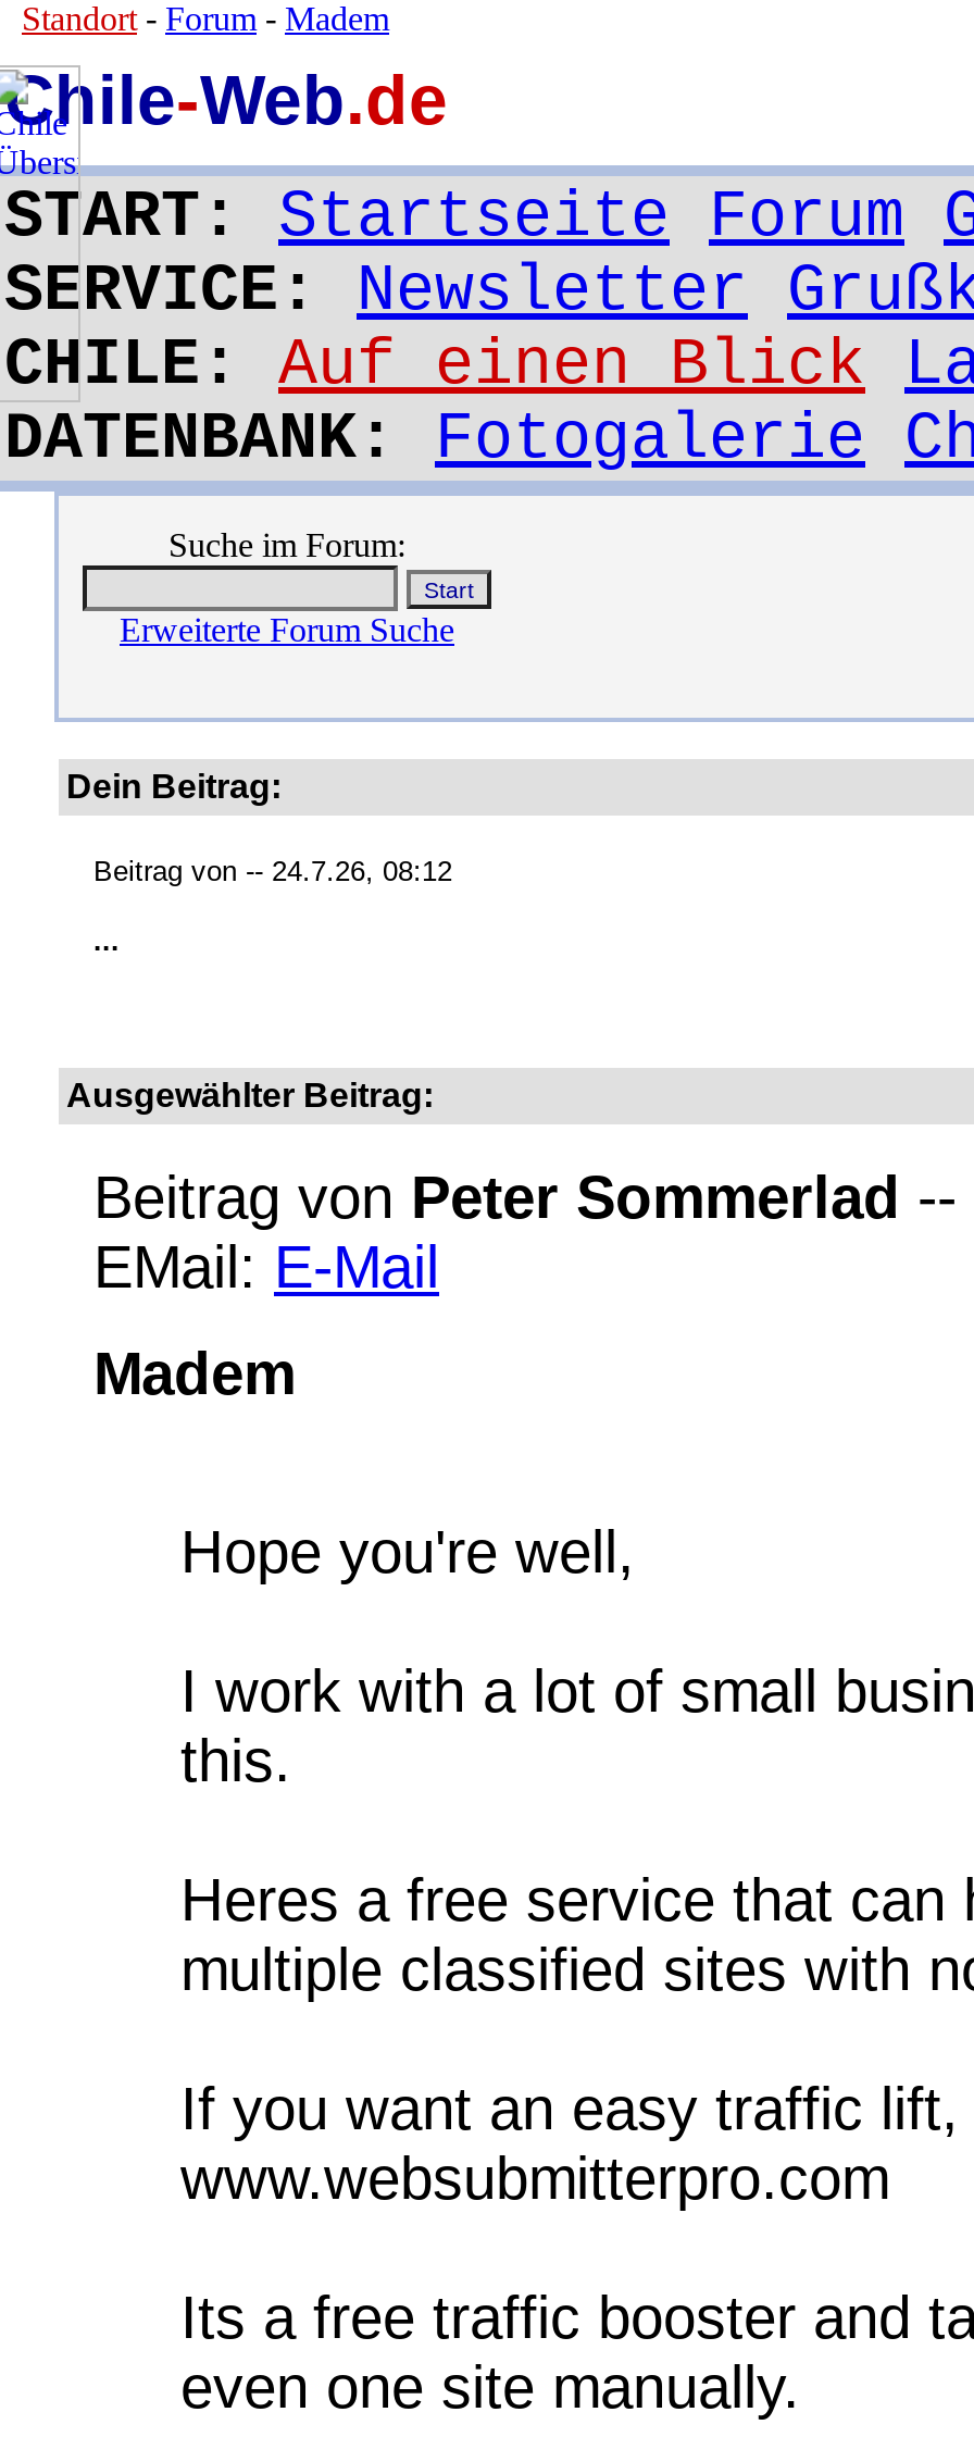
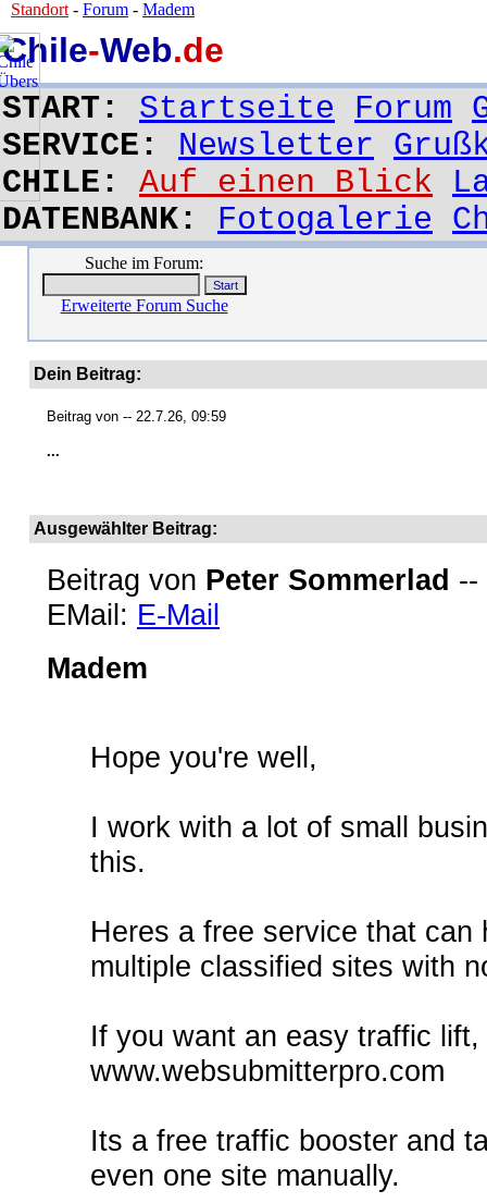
- Beitrag von -- 24.7.26, 08:12
+ Beitrag von -- 22.7.26, 09:59
